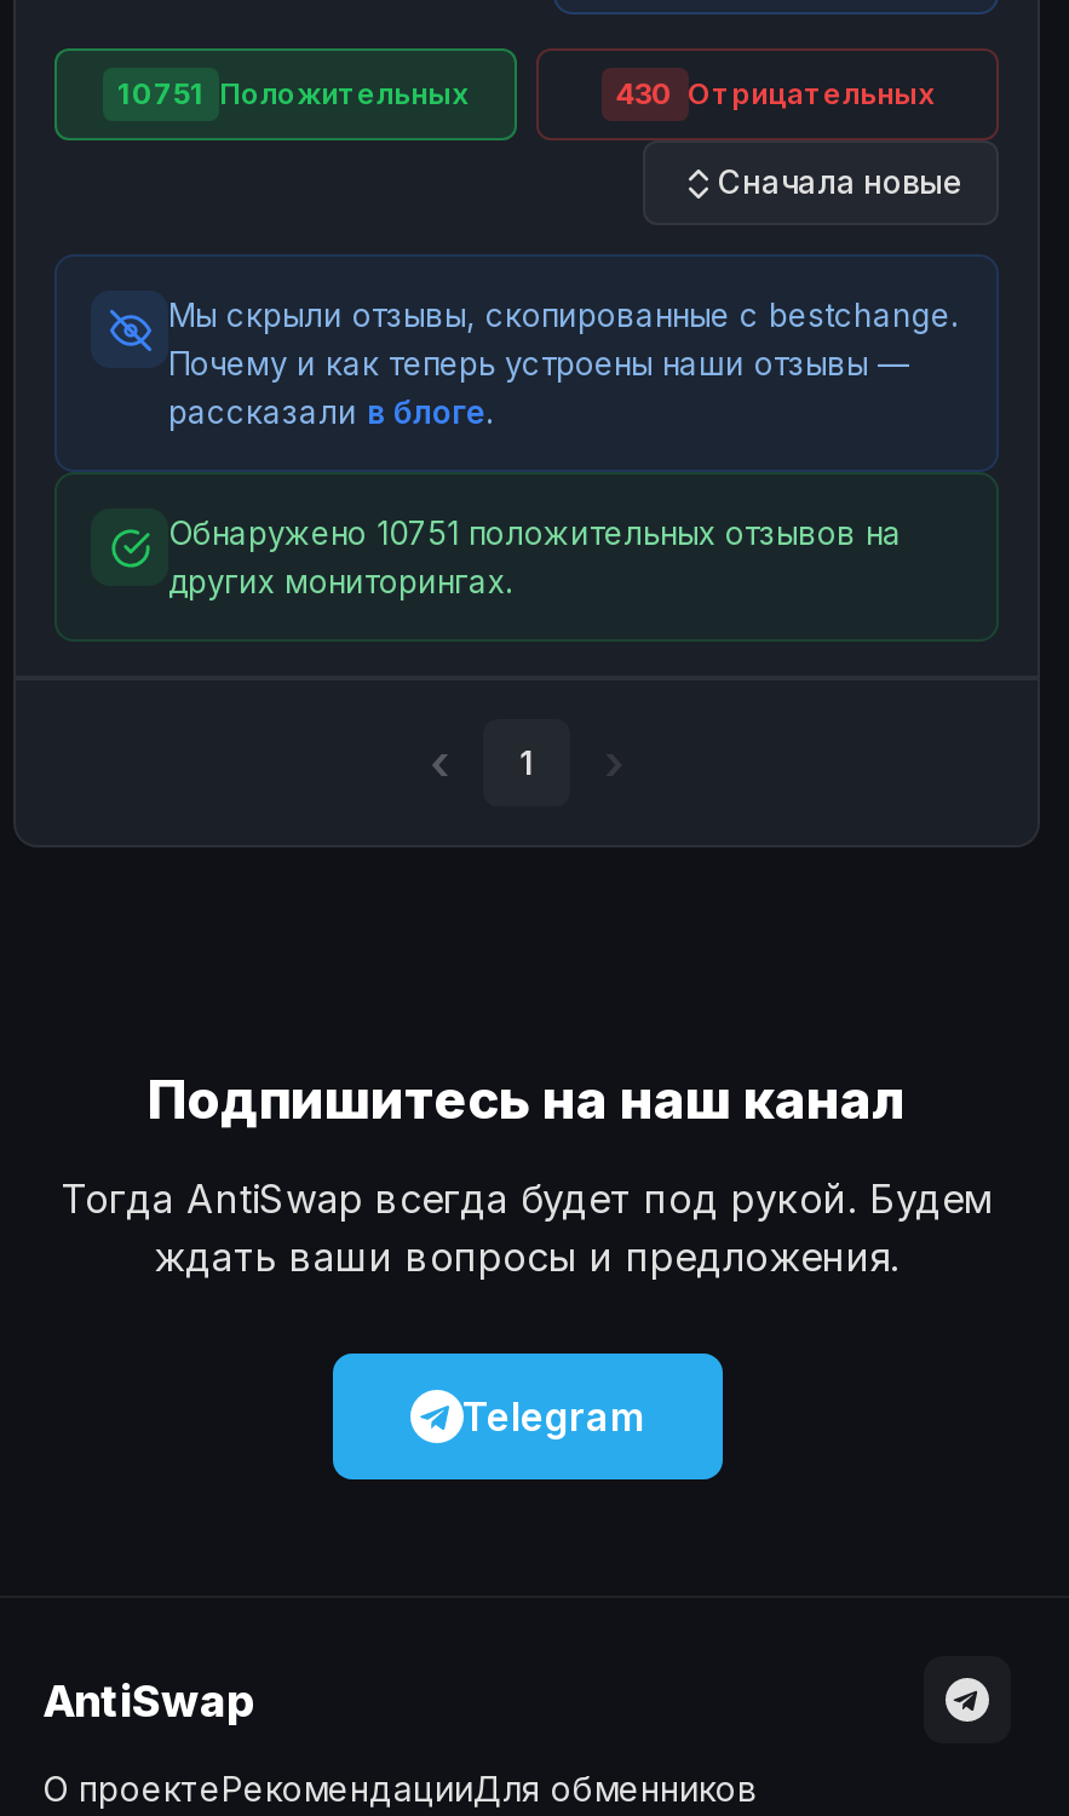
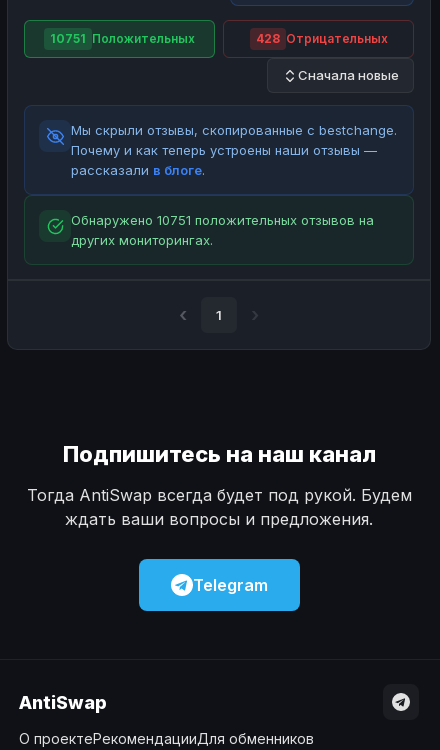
- 430 Отрицательных
+ 428 Отрицательных
